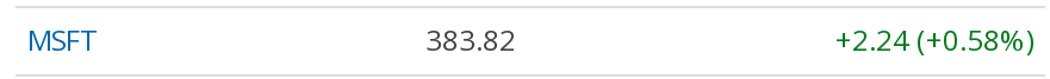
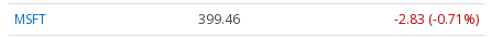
- 383.82
+ 399.46

- +2.24 (+0.58%)
+ -2.83 (-0.71%)
